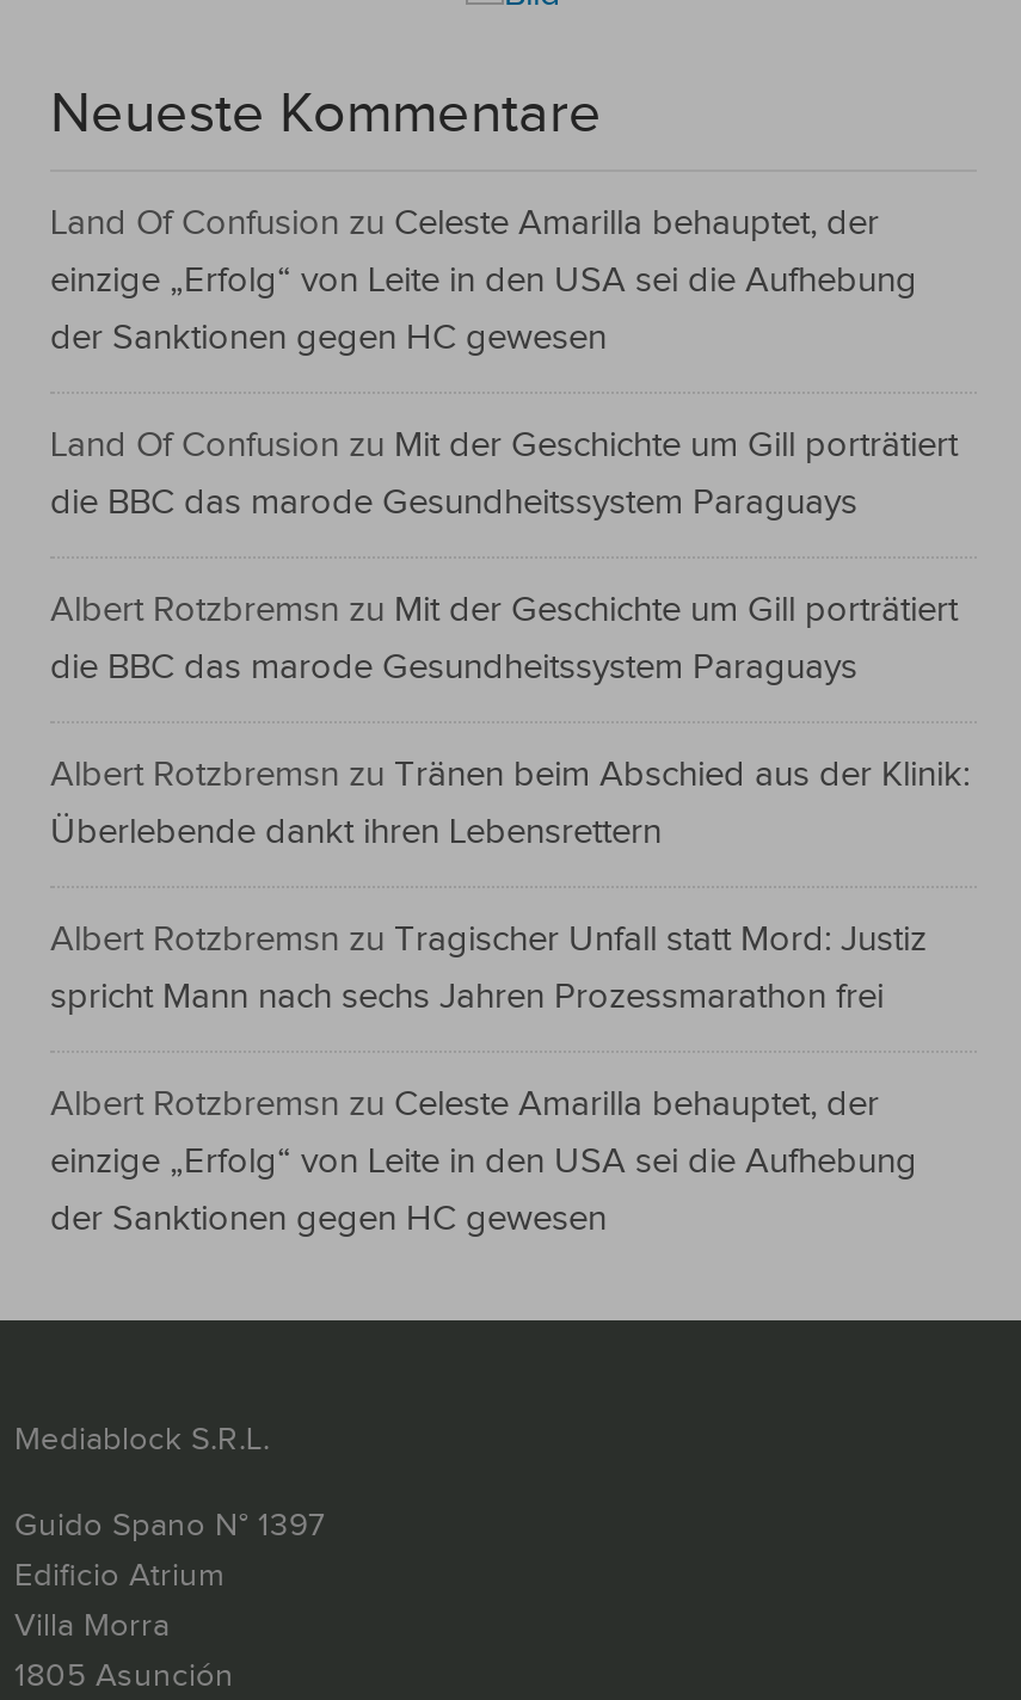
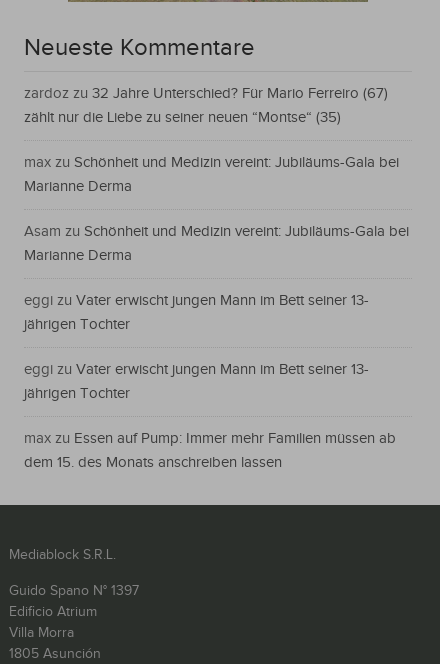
- Land Of Confusion zu Celeste Amarilla behauptet, der
- einzige „Erfolg“ von Leite in den USA sei die Aufhebung
- der Sanktionen gegen HC gewesen
+ zardoz zu 32 Jahre Unterschied? Für Mario Ferreiro (67)
+ zählt nur die Liebe zu seiner neuen “Montse“ (35)

- Land Of Confusion zu Mit der Geschichte um Gill porträtiert
- die BBC das marode Gesundheitssystem Paraguays
+ max zu Schönheit und Medizin vereint: Jubiläums-Gala bei
+ Marianne Derma

- Albert Rotzbremsn zu Mit der Geschichte um Gill porträtiert
- die BBC das marode Gesundheitssystem Paraguays
+ Asam zu Schönheit und Medizin vereint: Jubiläums-Gala bei
+ Marianne Derma

- Albert Rotzbremsn zu Tränen beim Abschied aus der Klinik:
- Überlebende dankt ihren Lebensrettern
+ eggi zu Vater erwischt jungen Mann im Bett seiner 13-
+ jährigen Tochter

- Albert Rotzbremsn zu Tragischer Unfall statt Mord: Justiz
- spricht Mann nach sechs Jahren Prozessmarathon frei
+ eggi zu Vater erwischt jungen Mann im Bett seiner 13-
+ jährigen Tochter

- Albert Rotzbremsn zu Celeste Amarilla behauptet, der
- einzige „Erfolg“ von Leite in den USA sei die Aufhebung
- der Sanktionen gegen HC gewesen
+ max zu Essen auf Pump: Immer mehr Familien müssen ab
+ dem 15. des Monats anschreiben lassen
